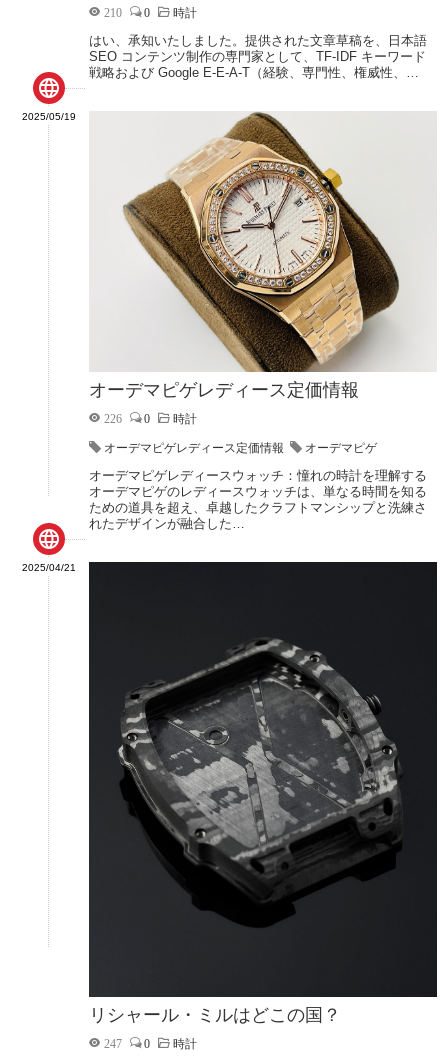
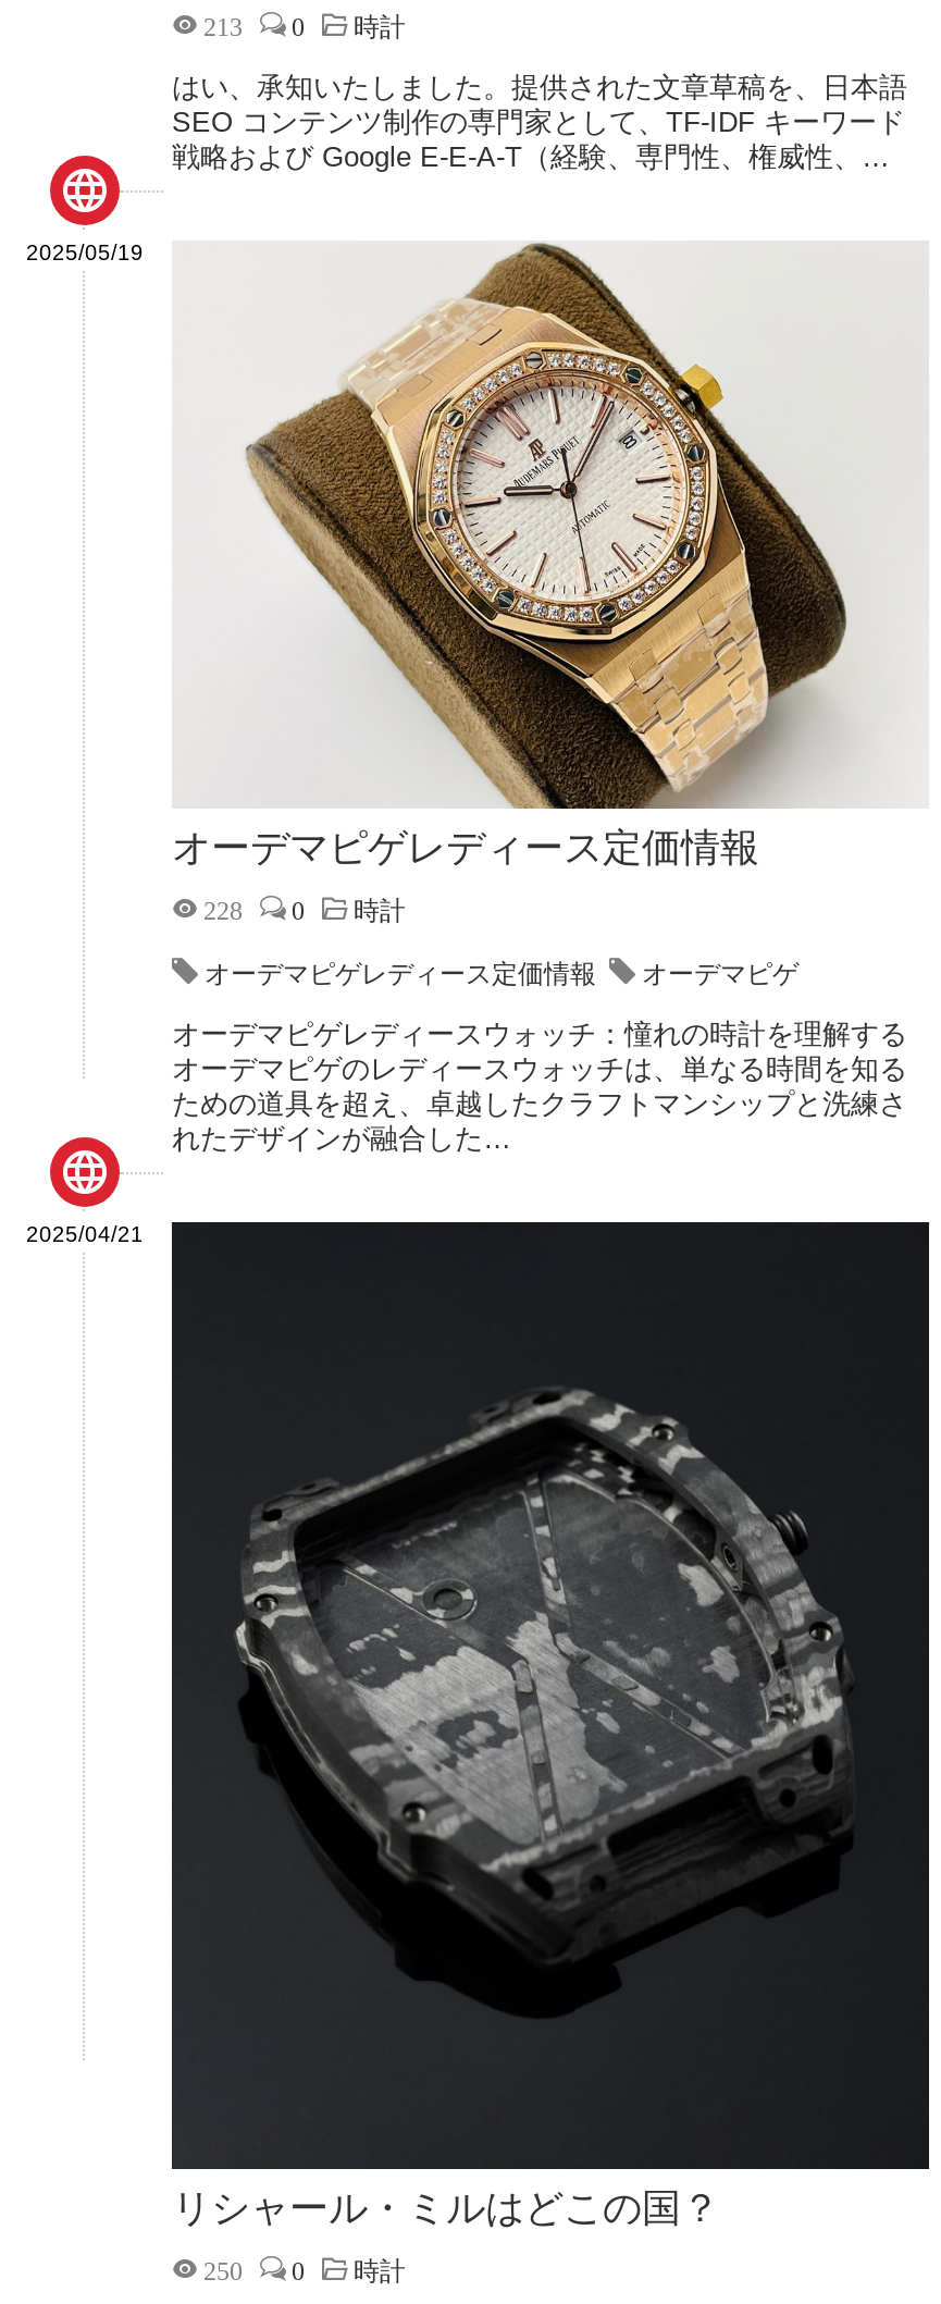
- 210 0 時計
+ 213 0 時計

- 226 0 時計
+ 228 0 時計

- 247 0 時計
+ 250 0 時計
